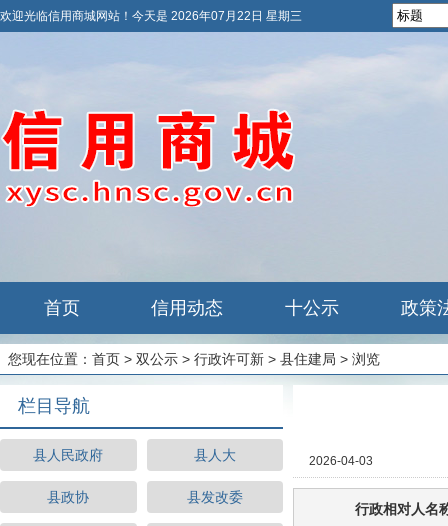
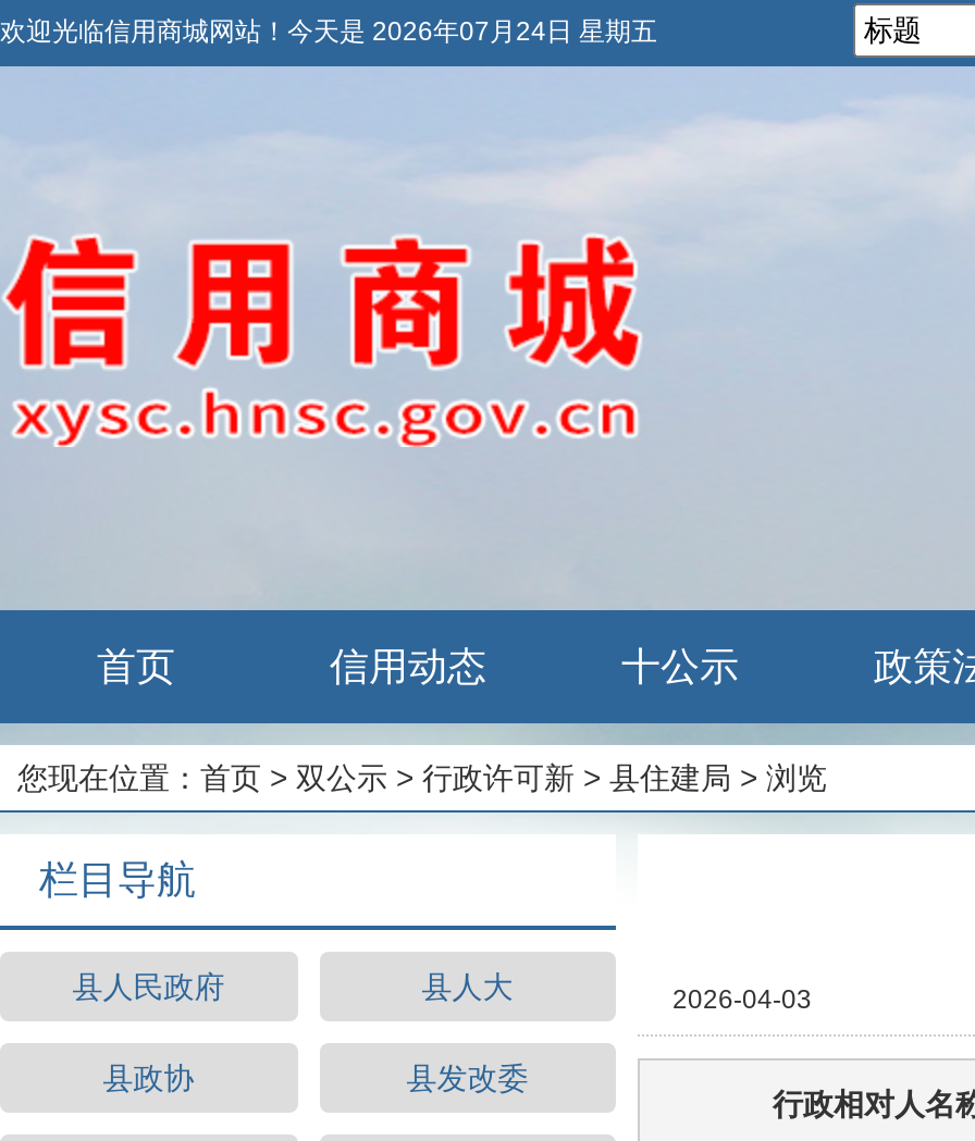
- 欢迎光临信用商城网站！今天是 2026年07月22日 星期三
+ 欢迎光临信用商城网站！今天是 2026年07月24日 星期五
